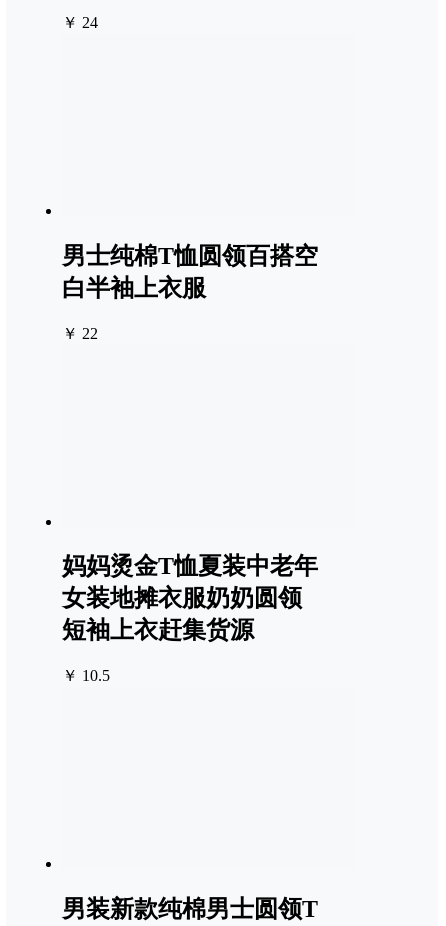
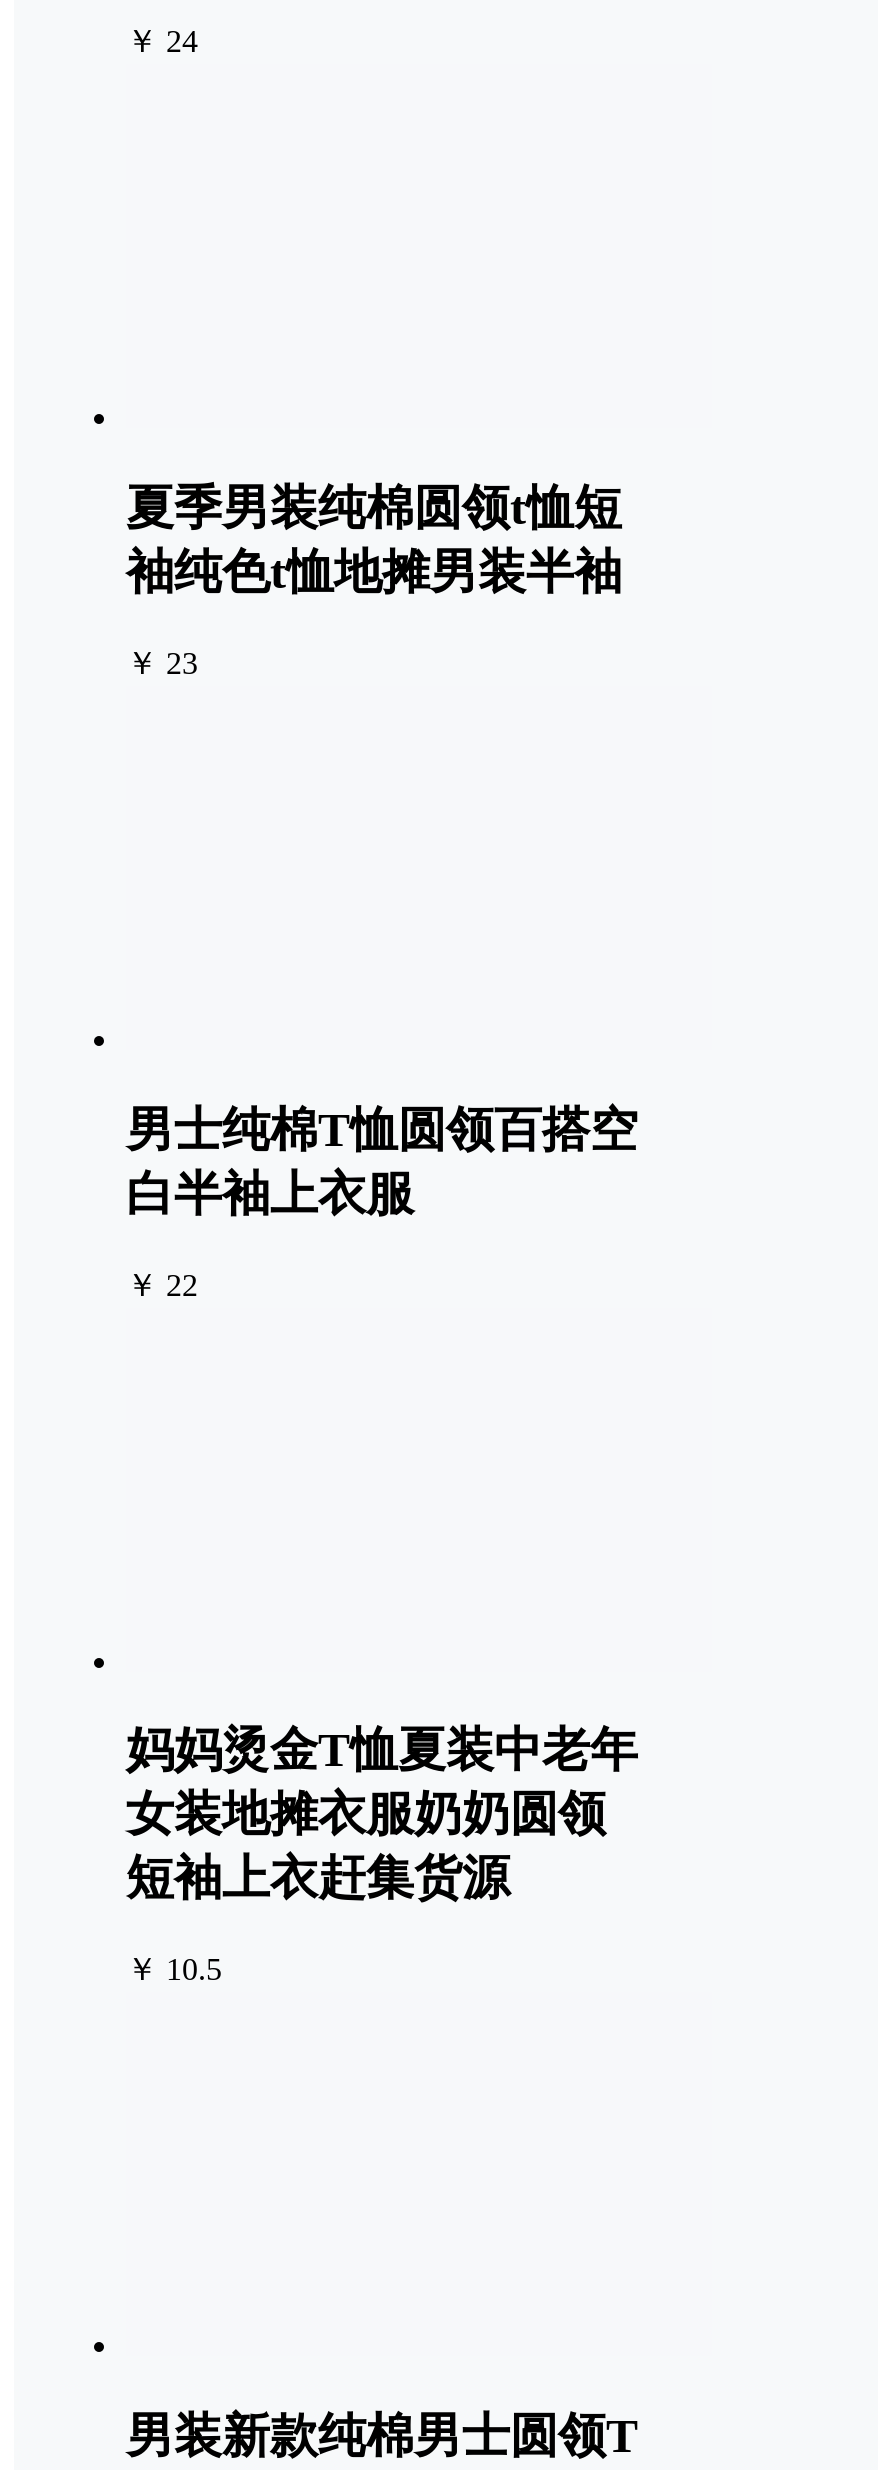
+ 夏季男装纯棉圆领t恤短
+ 袖纯色t恤地摊男装半袖
+ ￥ 23
